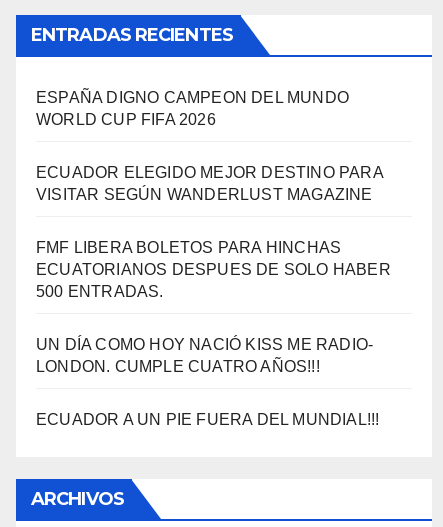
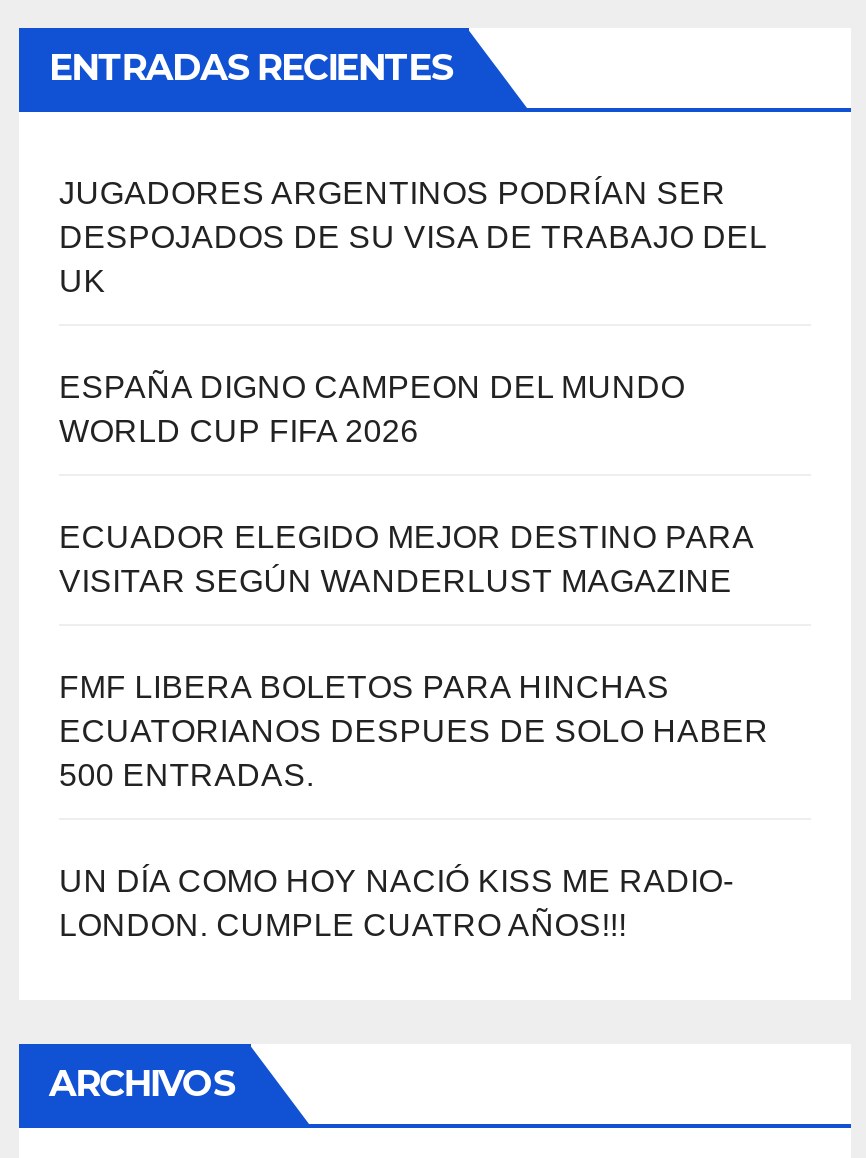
+ JUGADORES ARGENTINOS PODRÍAN SER
+ DESPOJADOS DE SU VISA DE TRABAJO DEL
+ UK

moved down: ESPAÑA DIGNO CAMPEON DEL MUNDO | WORLD CUP FIFA 2026 | ECUADOR ELEGIDO MEJOR DESTINO PARA | ... | UN DÍA COMO HOY NACIÓ KISS ME RADIO- | LONDON. CUMPLE CUATRO AÑOS!!!

- ECUADOR A UN PIE FUERA DEL MUNDIAL!!!
